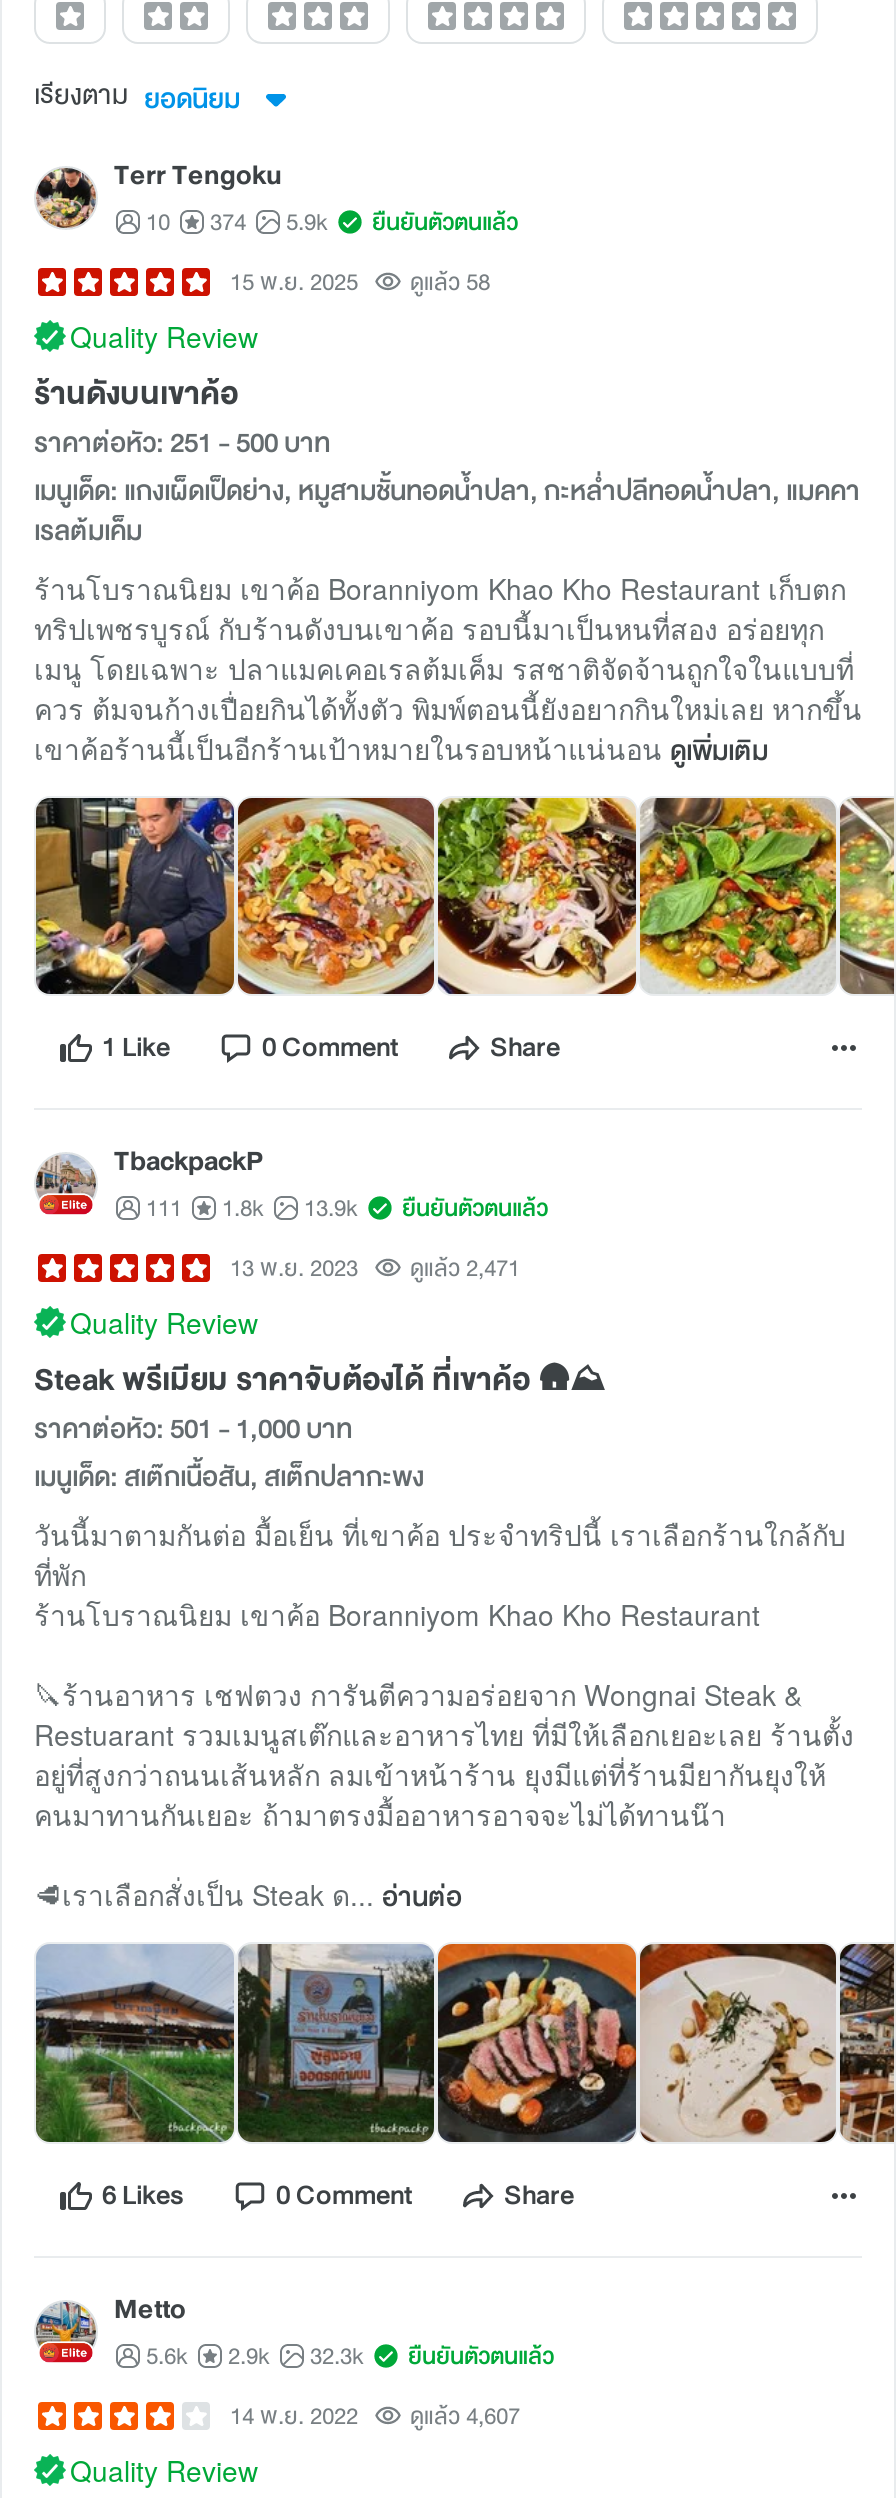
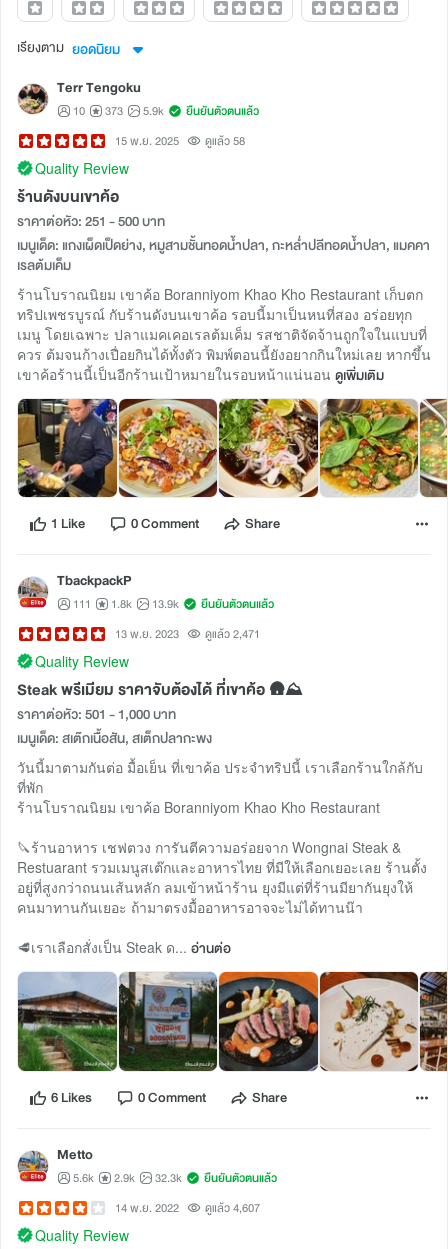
- 10 374 5.9k ยืนยันตัวตนแล้ว
+ 10 373 5.9k ยืนยันตัวตนแล้ว
